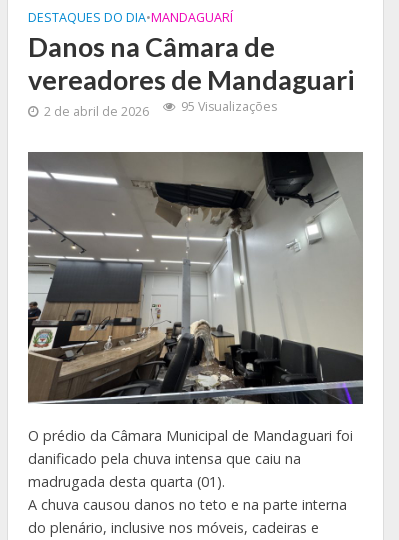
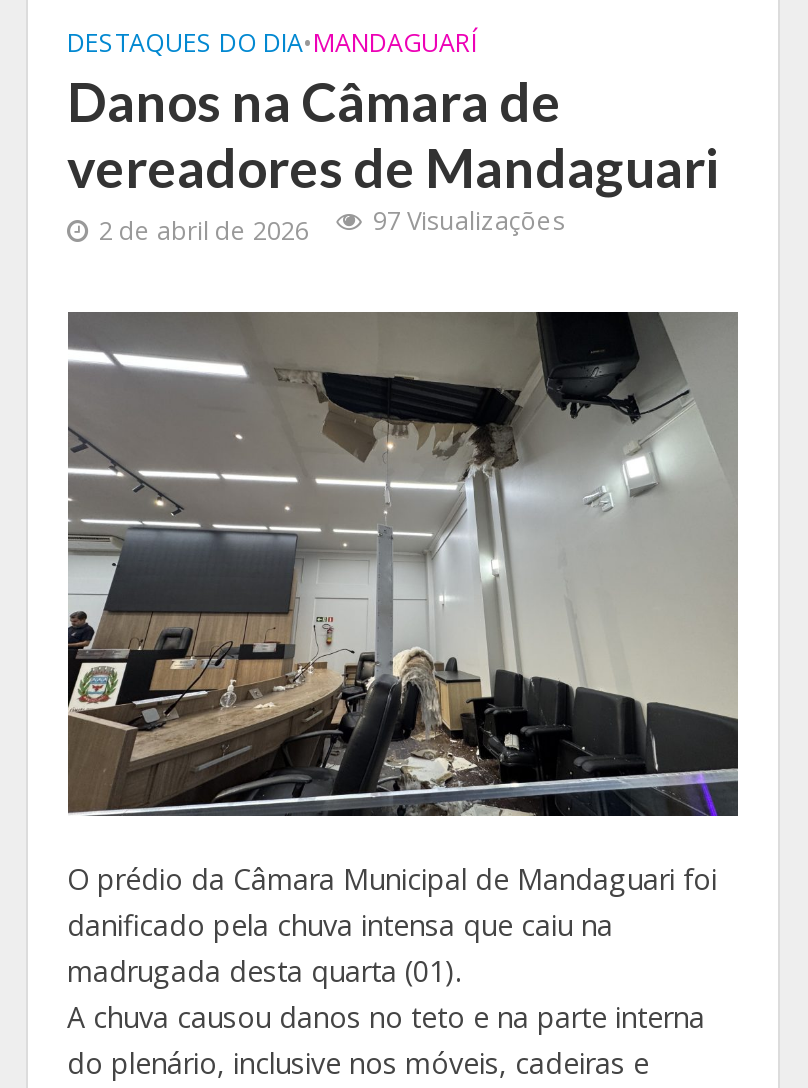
- 95 Visualizações
+ 97 Visualizações
